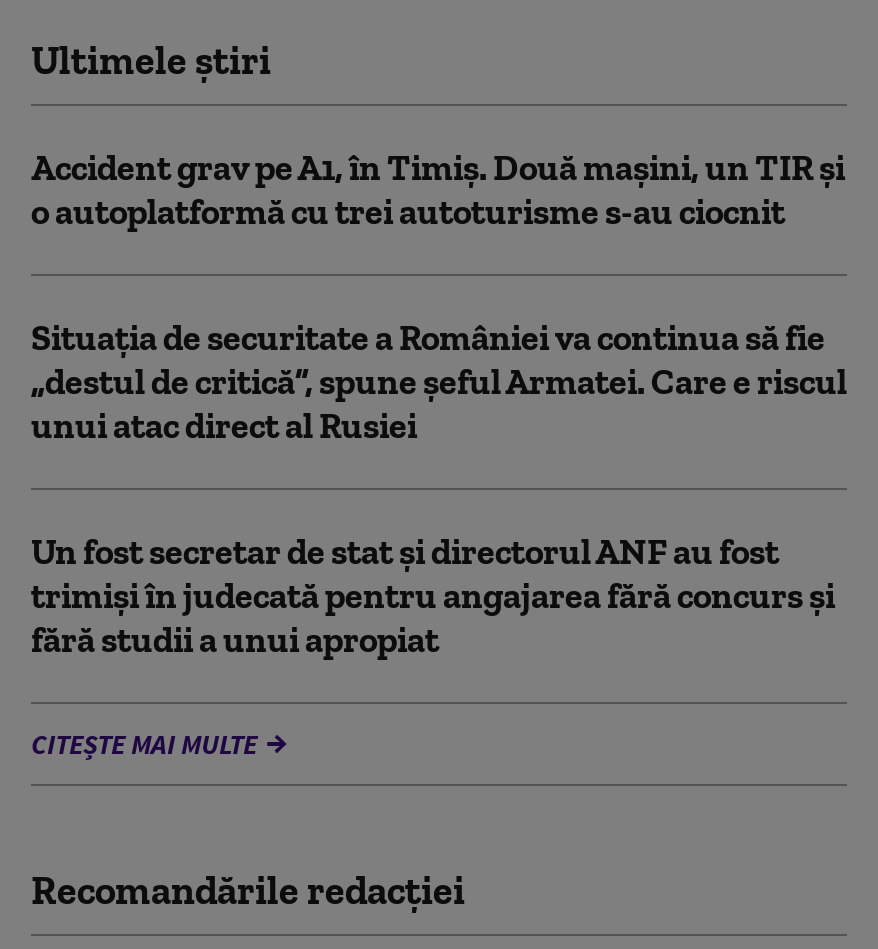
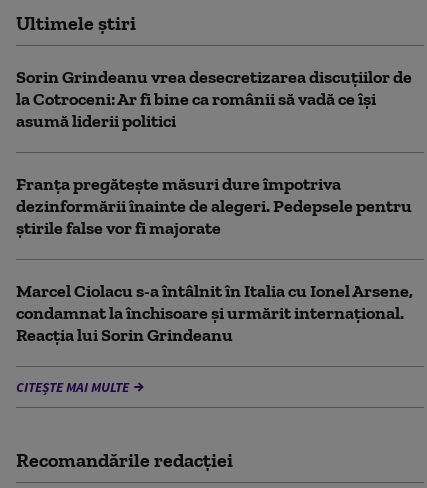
- Accident grav pe A1, în Timiș. Două mașini, un TIR și
- o autoplatformă cu trei autoturisme s-au ciocnit
+ Sorin Grindeanu vrea desecretizarea discuțiilor de
+ la Cotroceni: Ar fi bine ca românii să vadă ce îşi
+ asumă liderii politici

- Situația de securitate a României va continua să fie
- „destul de critică”, spune șeful Armatei. Care e riscul
- unui atac direct al Rusiei
+ Franța pregătește măsuri dure împotriva
+ dezinformării înainte de alegeri. Pedepsele pentru
+ știrile false vor fi majorate

- Un fost secretar de stat și directorul ANF au fost
- trimiși în judecată pentru angajarea fără concurs și
- fără studii a unui apropiat
+ Marcel Ciolacu s-a întâlnit în Italia cu Ionel Arsene,
+ condamnat la închisoare și urmărit internațional.
+ Reacția lui Sorin Grindeanu
